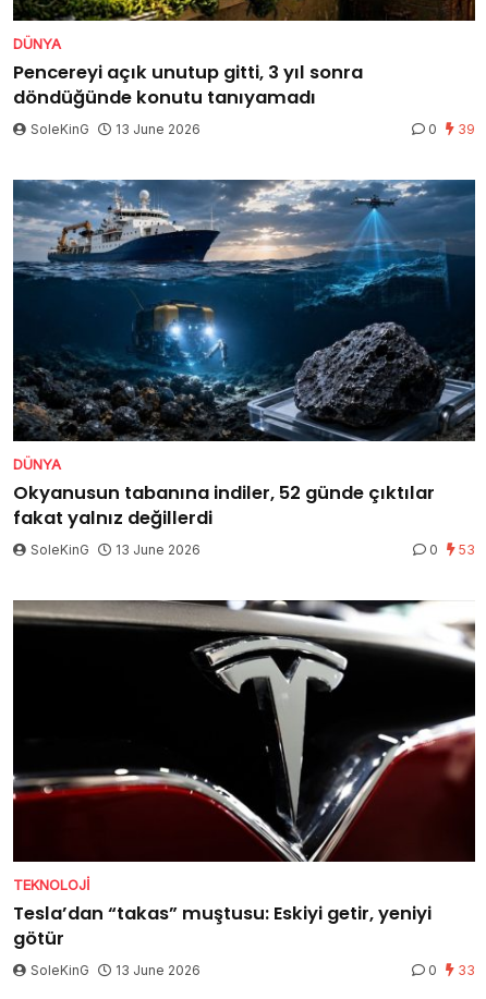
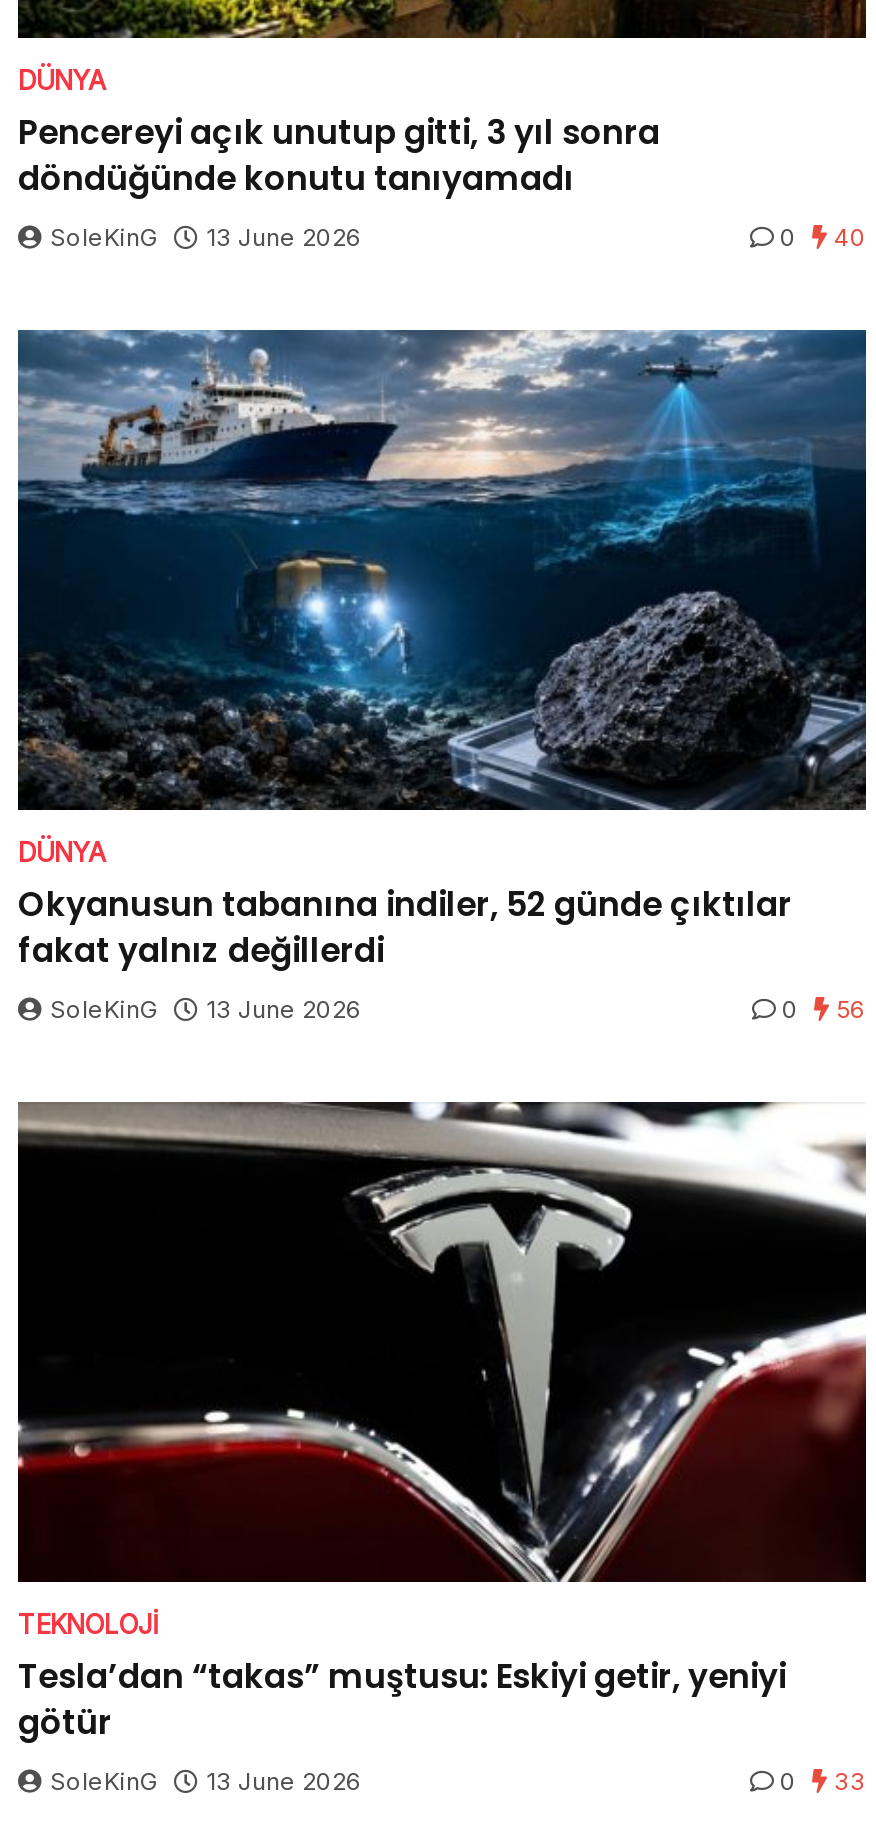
- 0 39
+ 0 40

- 0 53
+ 0 56
